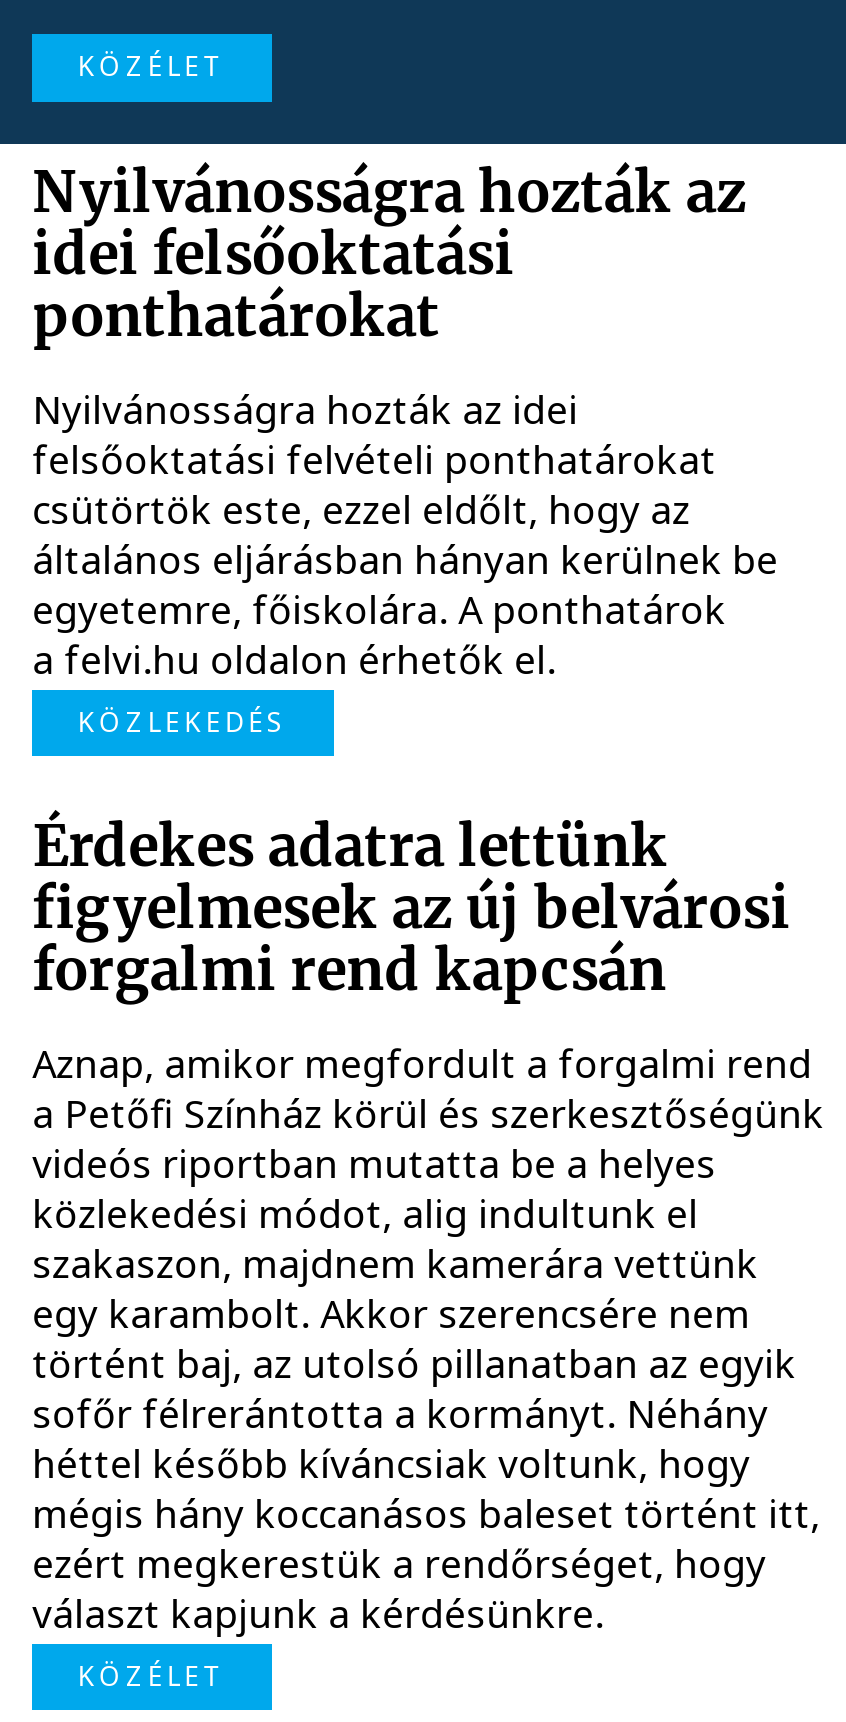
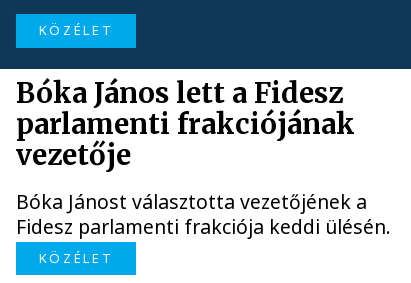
- Nyilvánosságra hozták az
- idei felsőoktatási
- ponthatárokat
- Nyilvánosságra hozták az idei
- felsőoktatási felvételi ponthatárokat
- csütörtök este, ezzel eldőlt, hogy az
- általános eljárásban hányan kerülnek be
- egyetemre, főiskolára. A ponthatárok
- a felvi.hu oldalon érhetők el.
- KÖZLEKEDÉS
- Érdekes adatra lettünk
- figyelmesek az új belvárosi
- forgalmi rend kapcsán
- Aznap, amikor megfordult a forgalmi rend
- a Petőfi Színház körül és szerkesztőségünk
- videós riportban mutatta be a helyes
- közlekedési módot, alig indultunk el
- szakaszon, majdnem kamerára vettünk
- egy karambolt. Akkor szerencsére nem
- történt baj, az utolsó pillanatban az egyik
- sofőr félrerántotta a kormányt. Néhány
- héttel később kíváncsiak voltunk, hogy
- mégis hány koccanásos baleset történt itt,
- ezért megkerestük a rendőrséget, hogy
- választ kapjunk a kérdésünkre.
+ Bóka János lett a Fidesz
+ parlamenti frakciójának
+ vezetője
+ Bóka Jánost választotta vezetőjének a
+ Fidesz parlamenti frakciója keddi ülésén.
